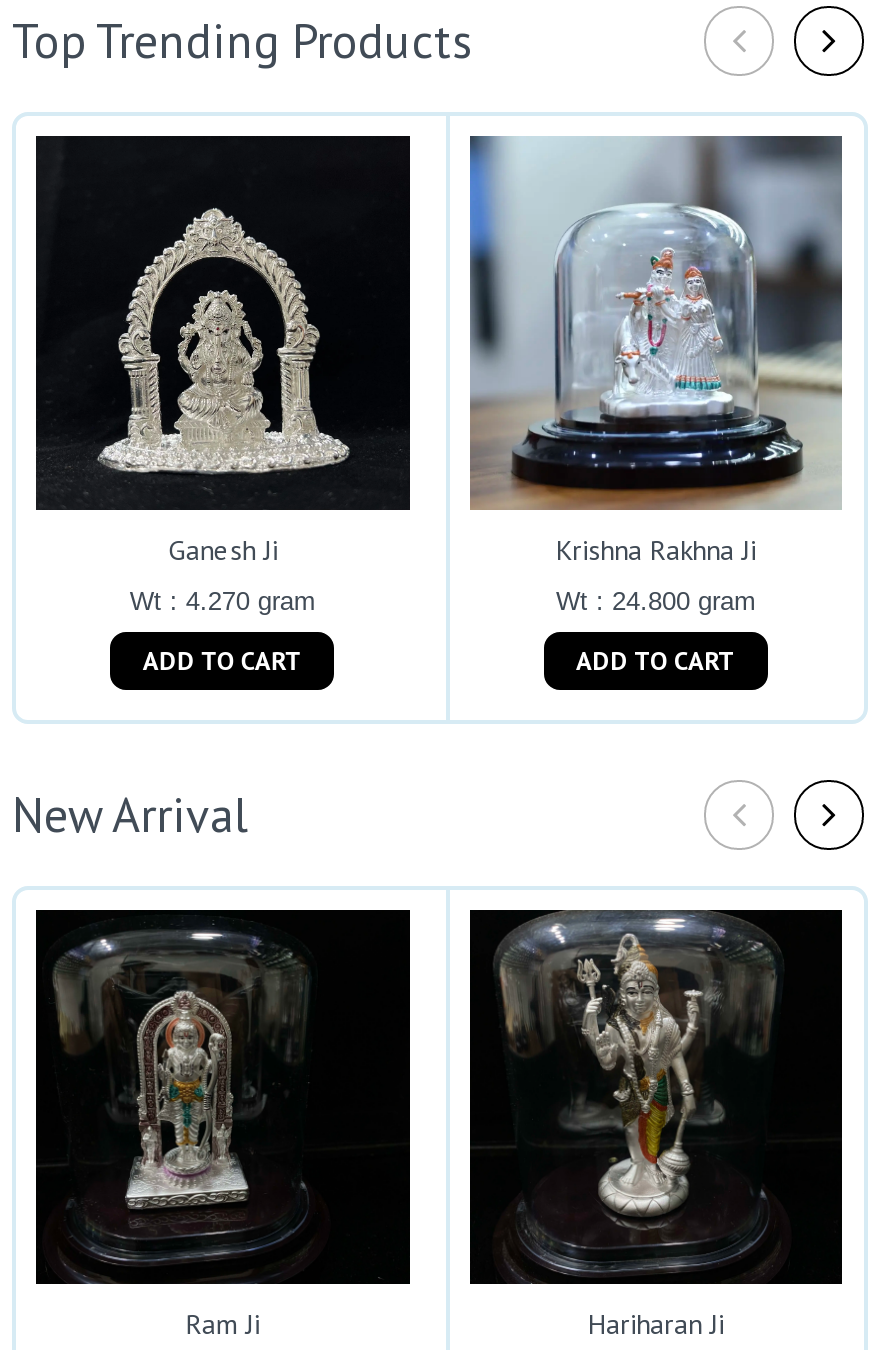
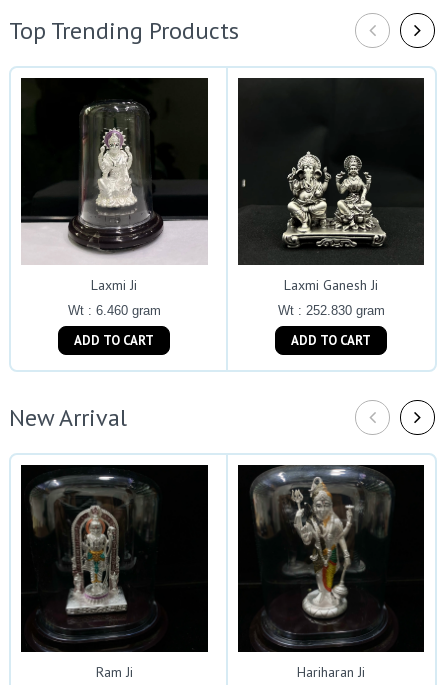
- [image]
- Krishna Rakhna Ji
+ [image]
+ Laxmi Ganesh Ji

- [image]
- Ganesh Ji
+ [image]
+ Laxmi Ji

- Wt : 4.270 gram
+ Wt : 6.460 gram

- Wt : 24.800 gram
+ Wt : 252.830 gram
